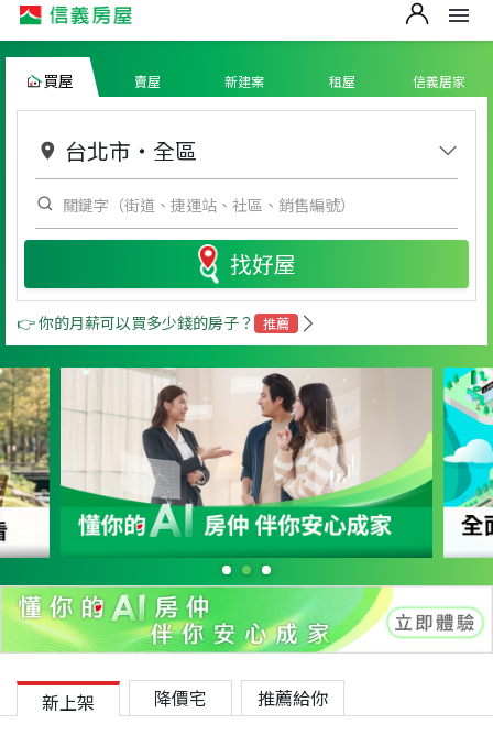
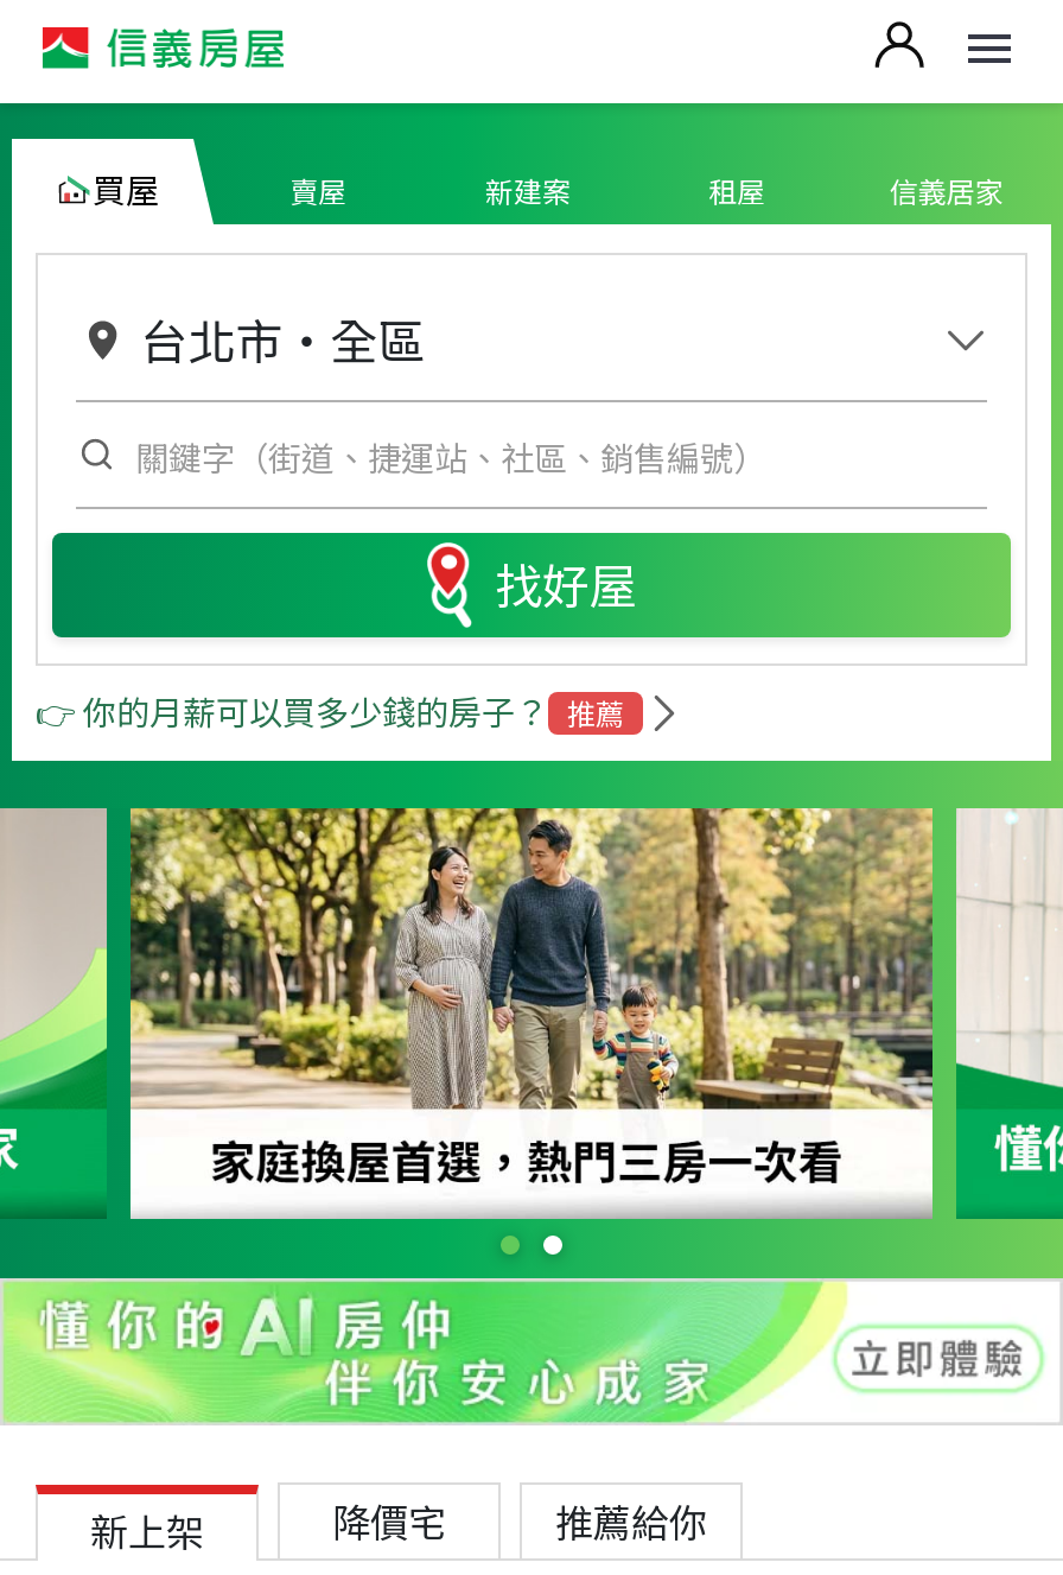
- [image]
+ [image]

- [image]
+ [image]

- [image]
+ [image]
